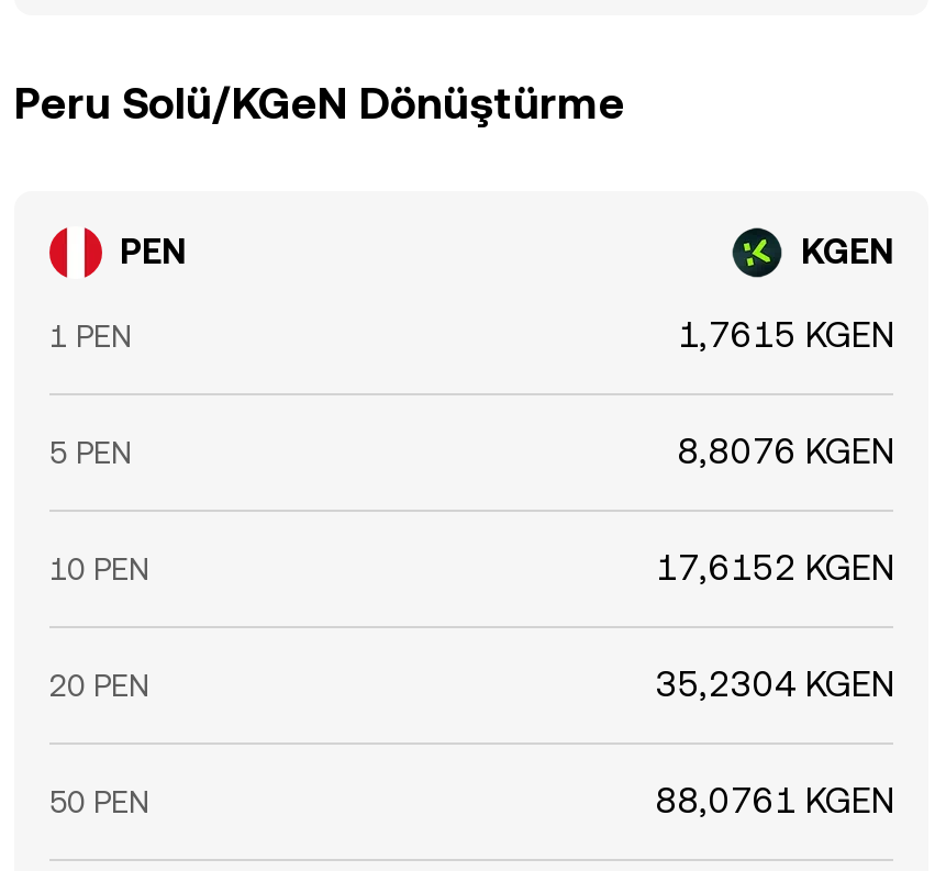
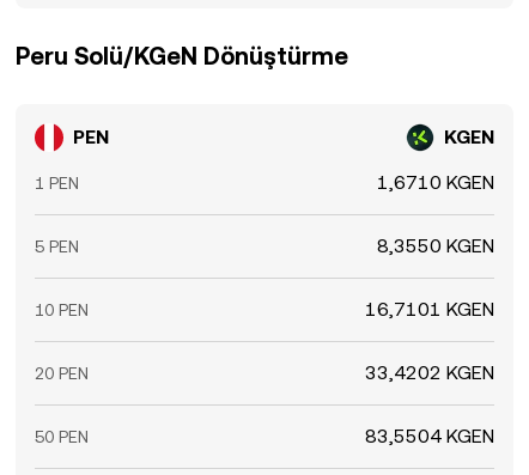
- 1,7615 KGEN
+ 1,6710 KGEN

- 8,8076 KGEN
+ 8,3550 KGEN

- 17,6152 KGEN
+ 16,7101 KGEN

- 35,2304 KGEN
+ 33,4202 KGEN

- 88,0761 KGEN
+ 83,5504 KGEN
